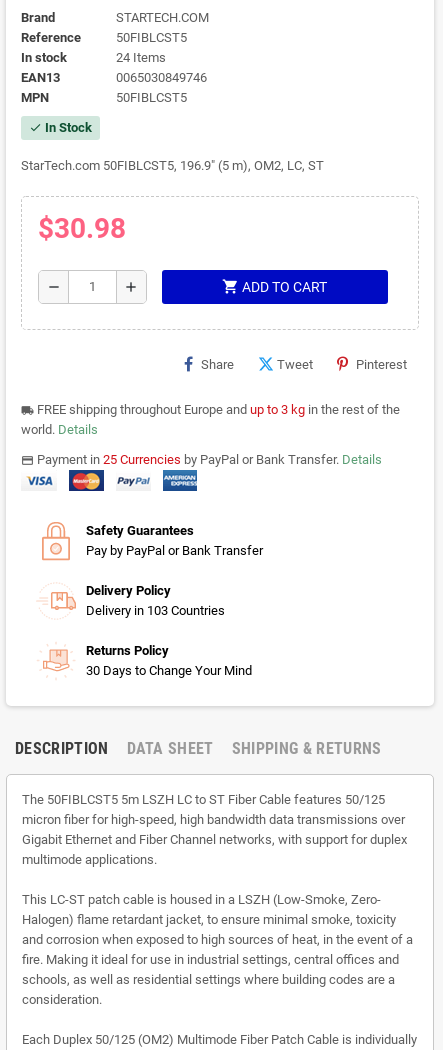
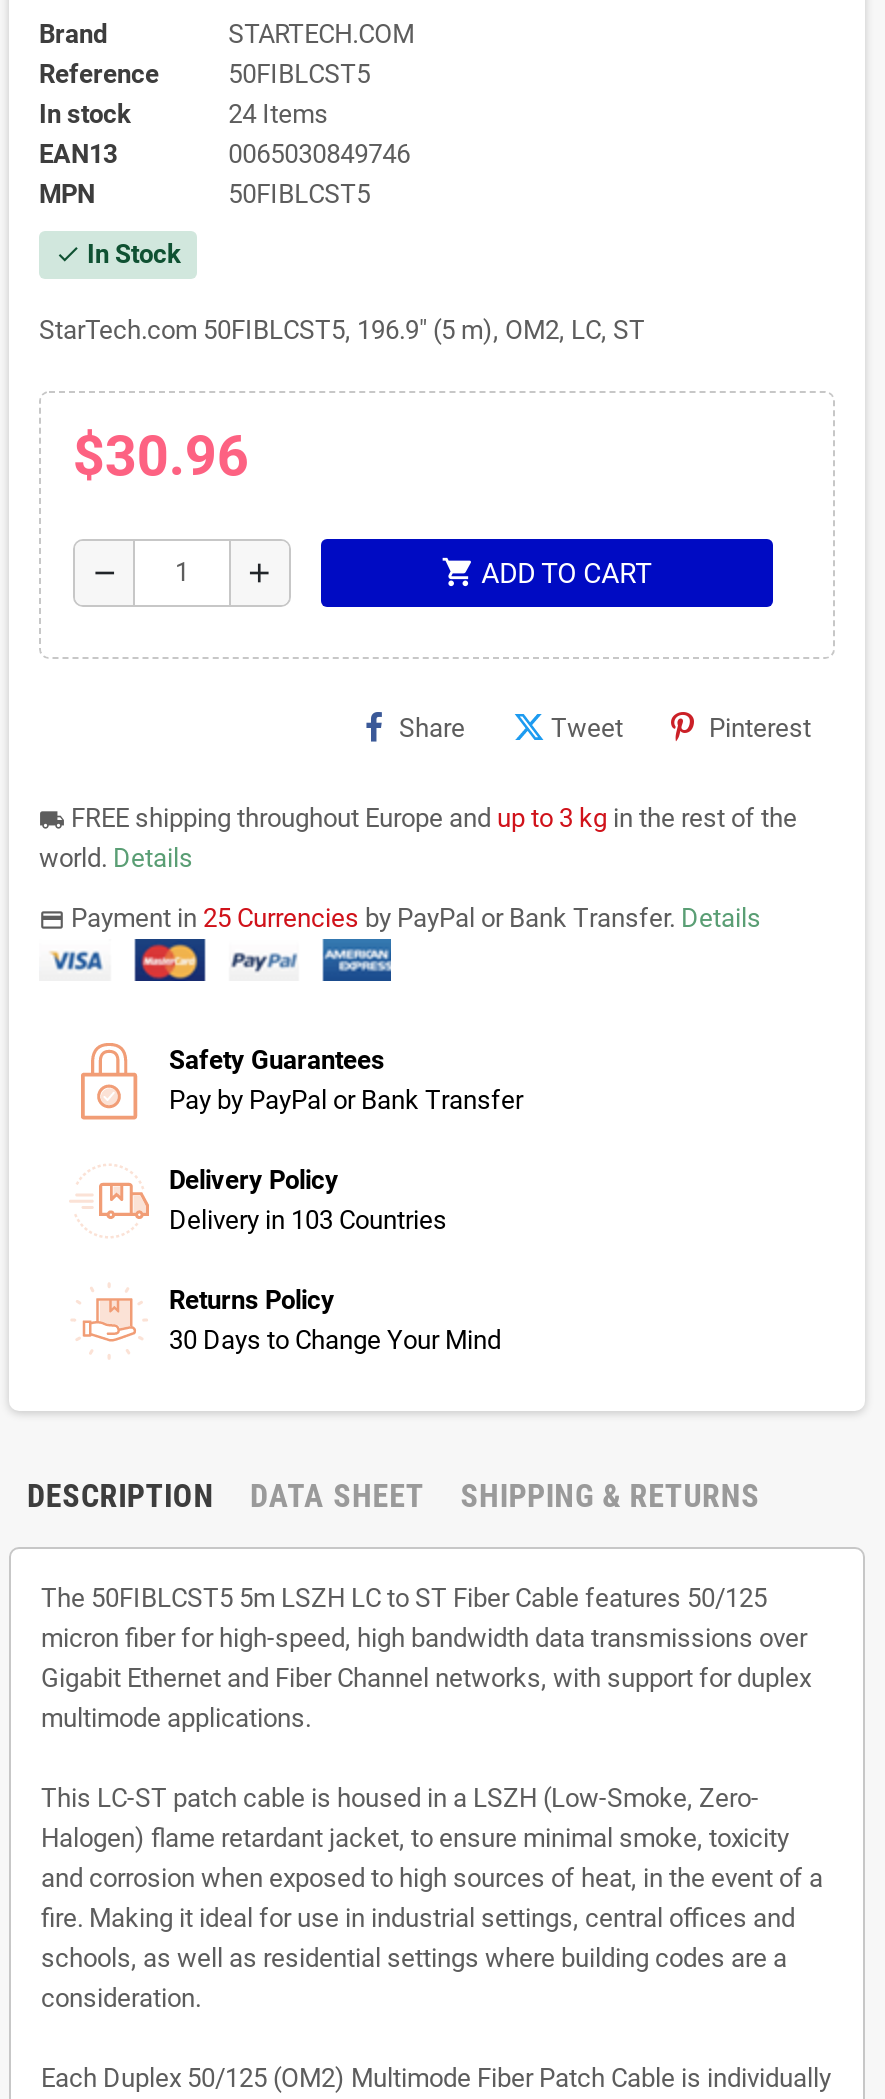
- $30.98
+ $30.96
